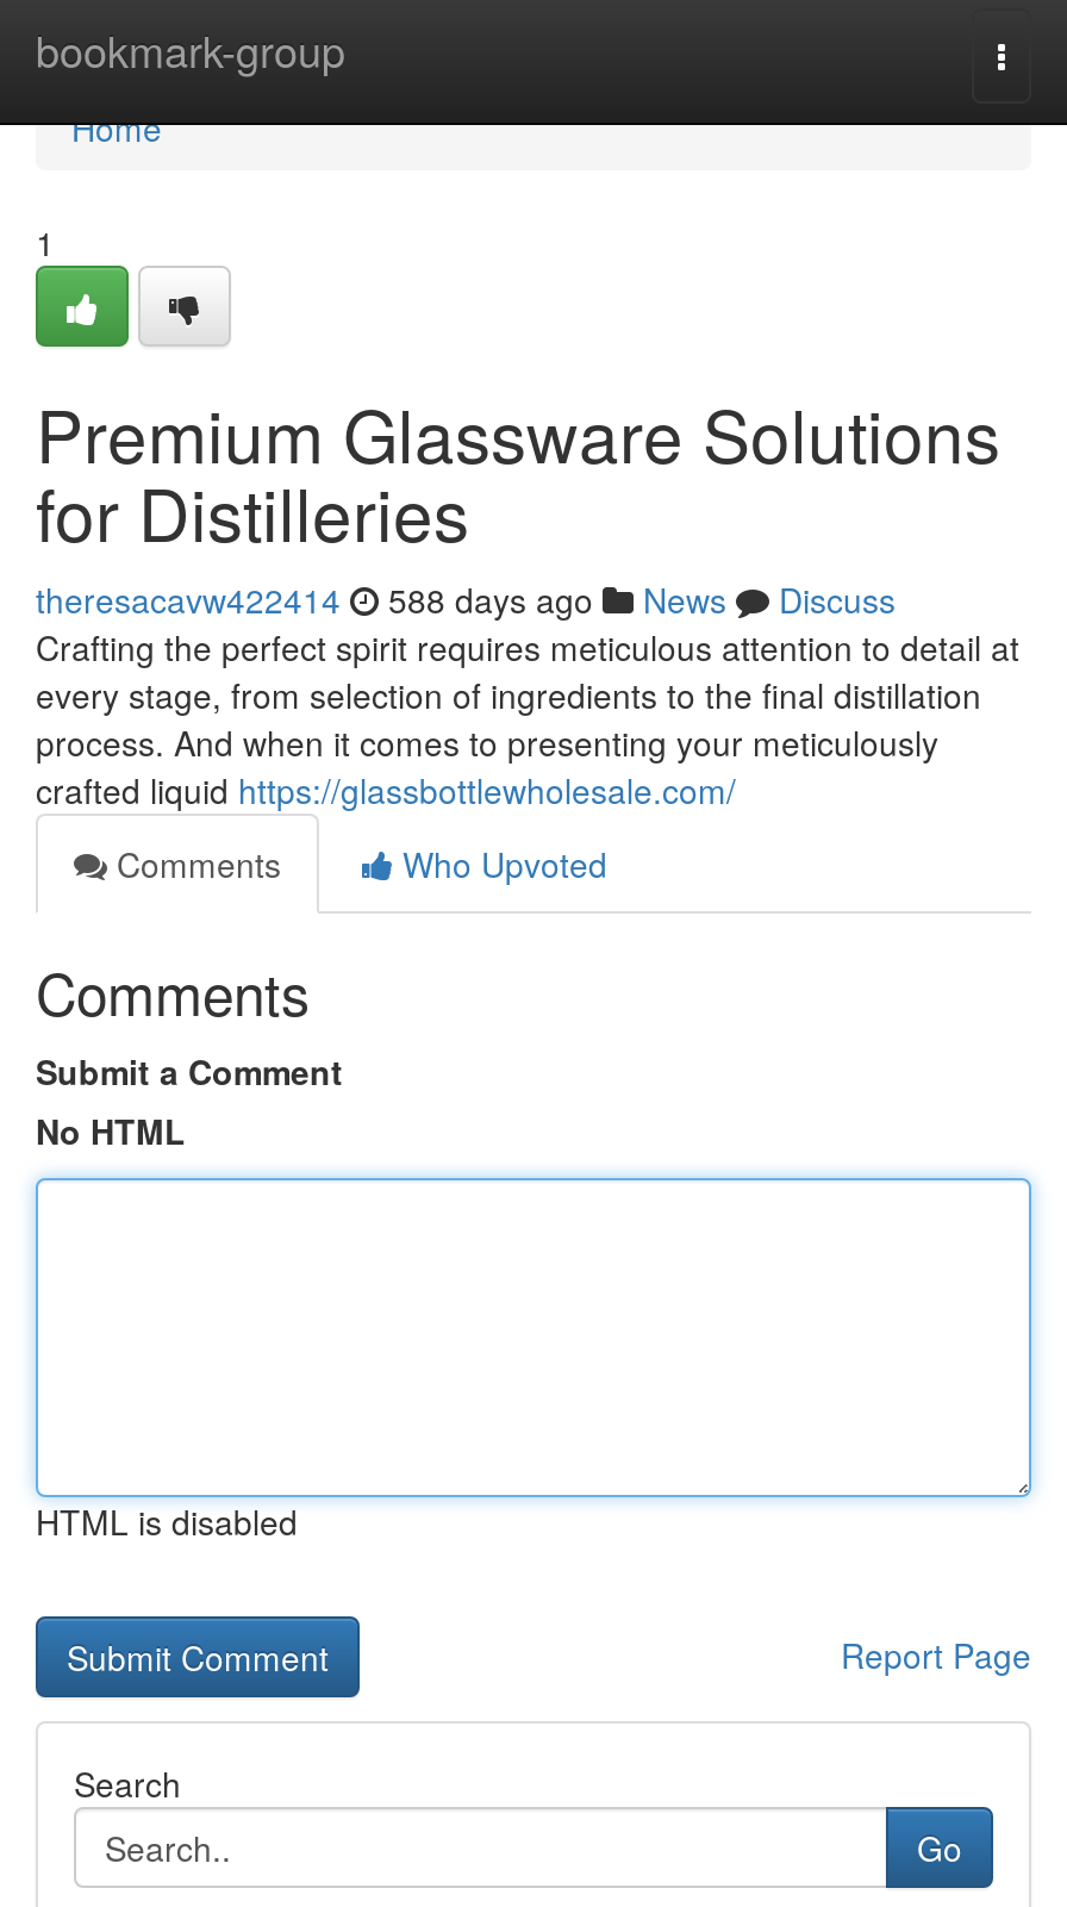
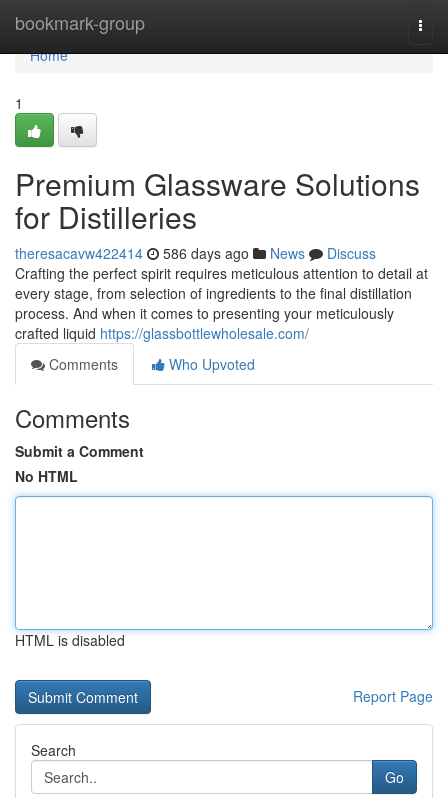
- theresacavw422414 588 days ago News Discuss
+ theresacavw422414 586 days ago News Discuss
